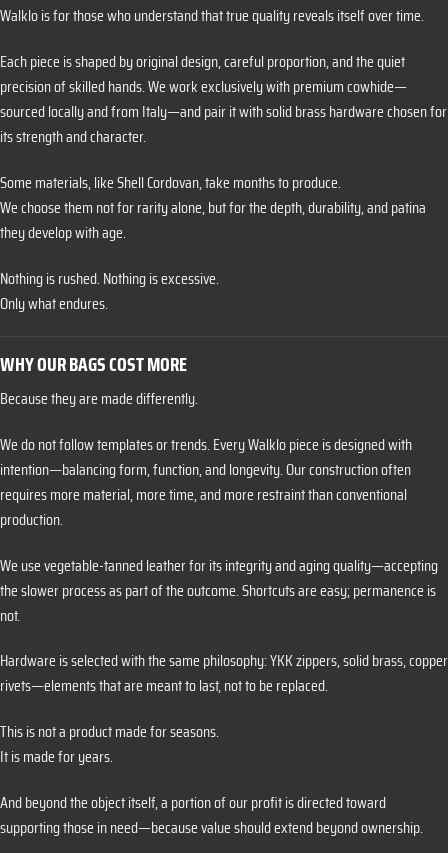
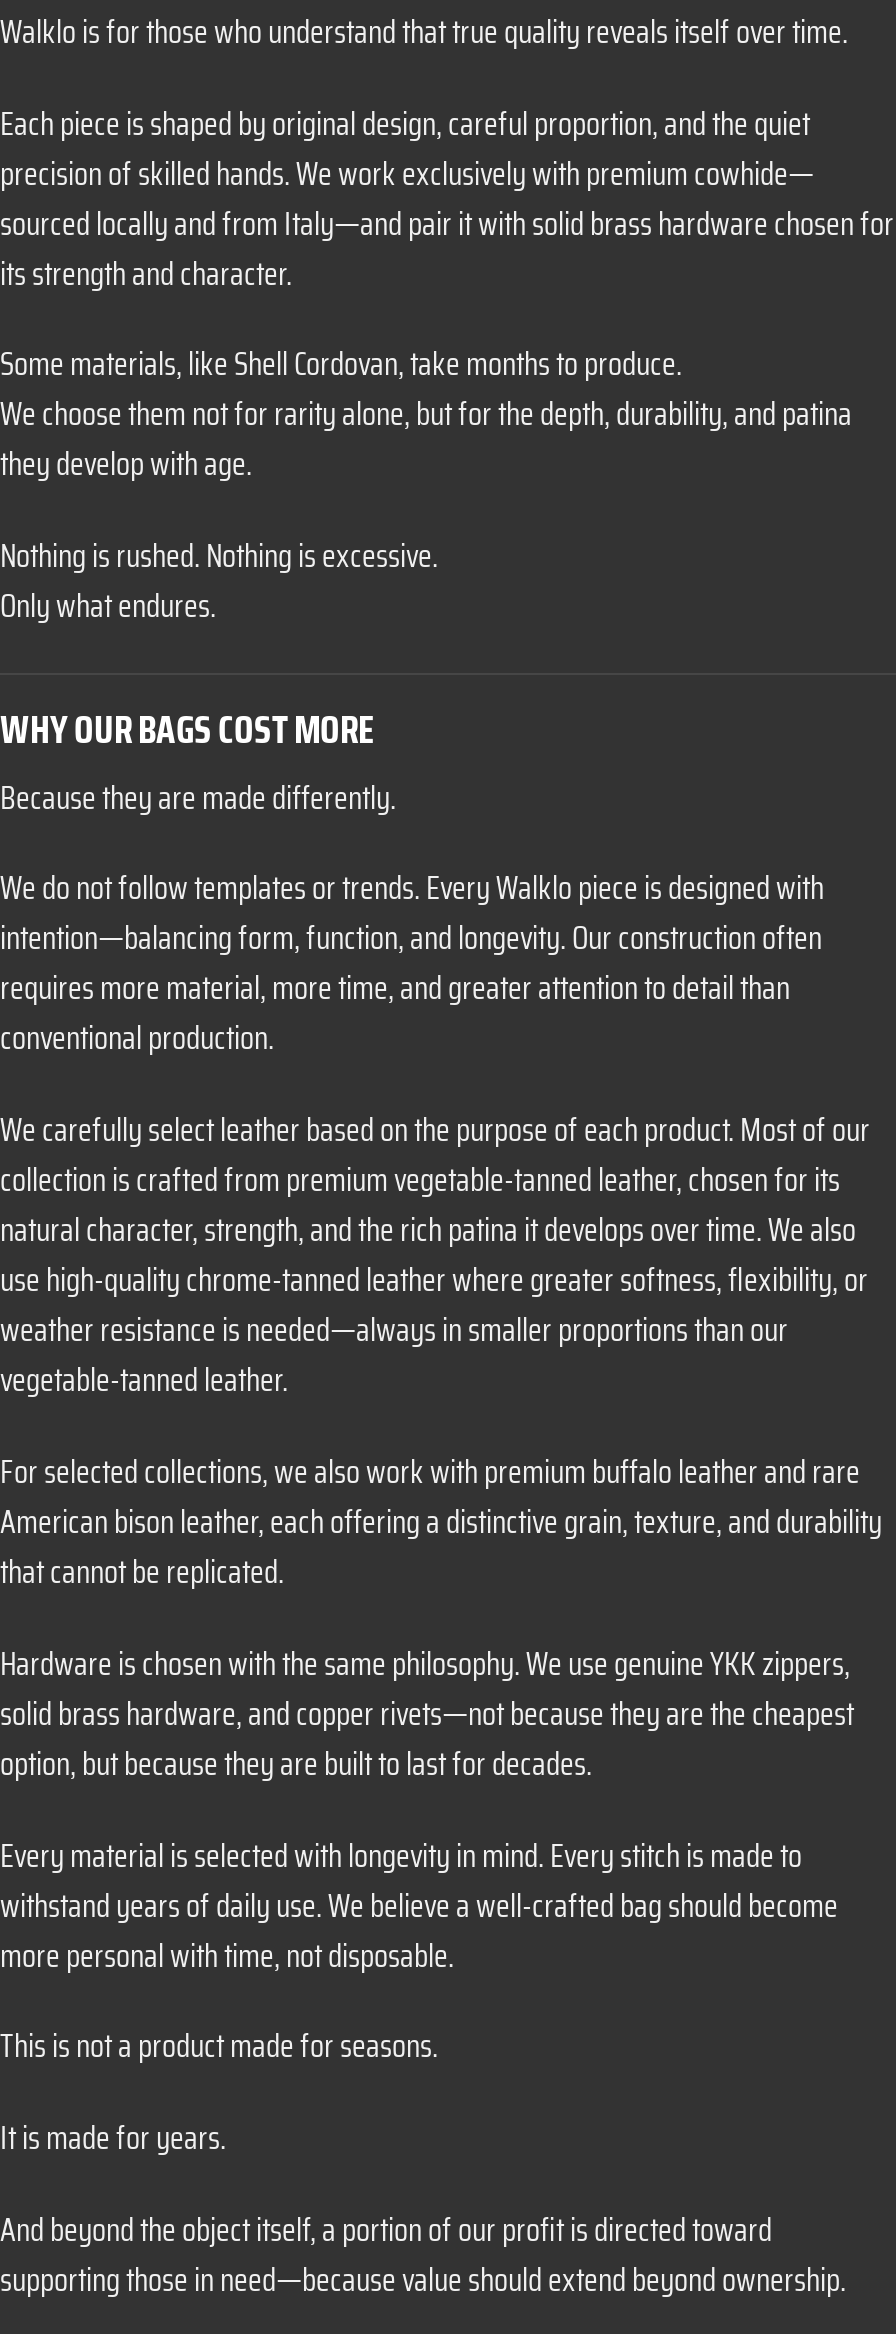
- requires more material, more time, and more restraint than conventional
- production.
- We use vegetable-tanned leather for its integrity and aging quality—accepting
- the slower process as part of the outcome. Shortcuts are easy; permanence is
- not.
- Hardware is selected with the same philosophy: YKK zippers, solid brass, copper
- rivets—elements that are meant to last, not to be replaced.
+ requires more material, more time, and greater attention to detail than
+ conventional production.
+ We carefully select leather based on the purpose of each product. Most of our
+ collection is crafted from premium vegetable-tanned leather, chosen for its
+ natural character, strength, and the rich patina it develops over time. We also
+ use high-quality chrome-tanned leather where greater softness, flexibility, or
+ weather resistance is needed—always in smaller proportions than our
+ vegetable-tanned leather.
+ For selected collections, we also work with premium buffalo leather and rare
+ American bison leather, each offering a distinctive grain, texture, and durability
+ that cannot be replicated.
+ Hardware is chosen with the same philosophy. We use genuine YKK zippers,
+ solid brass hardware, and copper rivets—not because they are the cheapest
+ option, but because they are built to last for decades.
+ Every material is selected with longevity in mind. Every stitch is made to
+ withstand years of daily use. We believe a well-crafted bag should become
+ more personal with time, not disposable.
